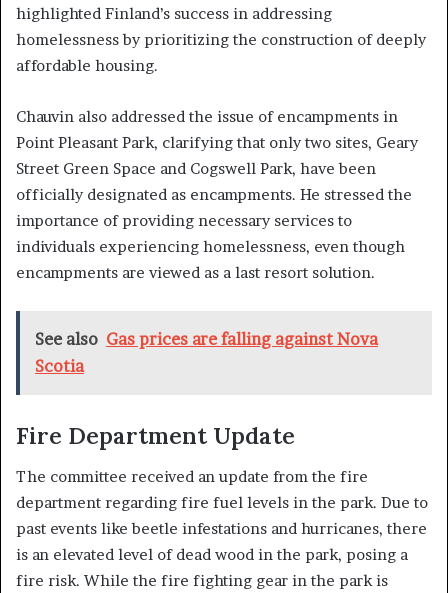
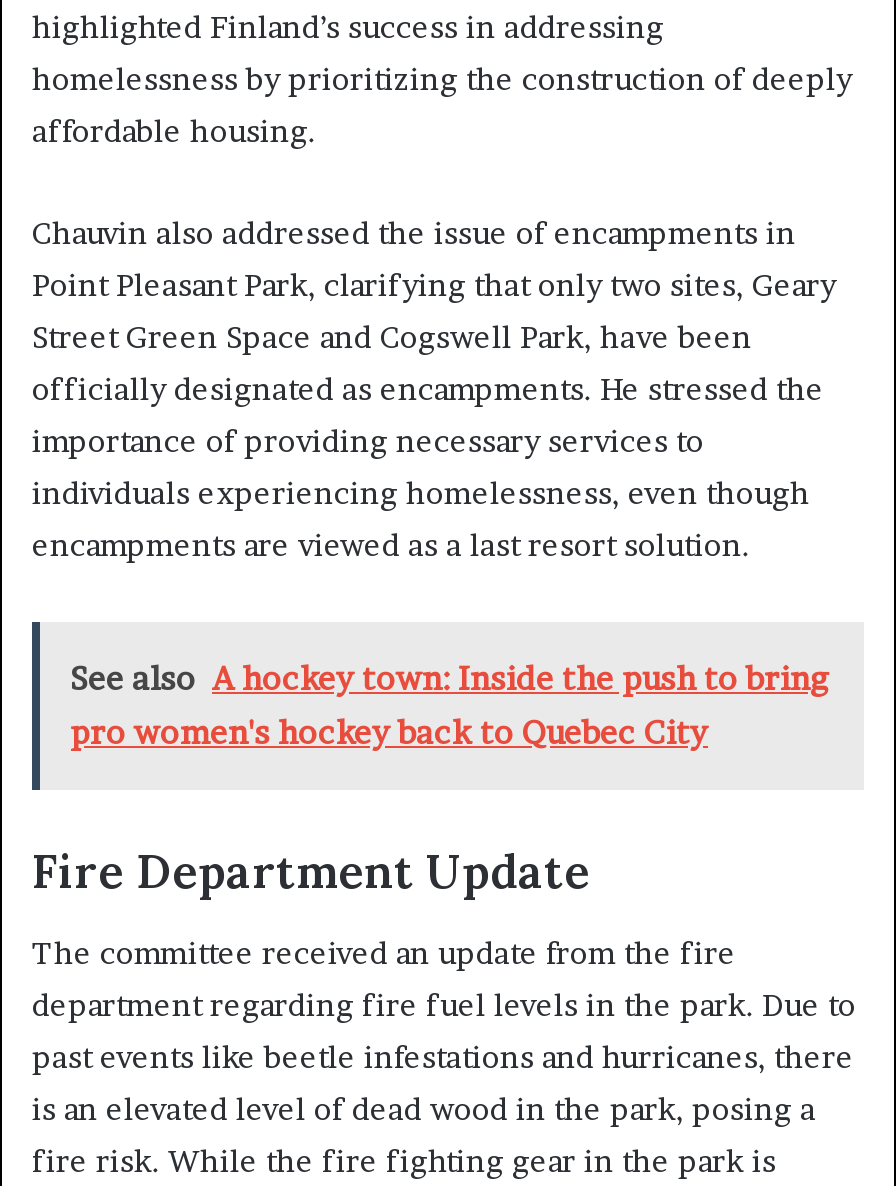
- See also Gas prices are falling against Nova
- Scotia
+ See also A hockey town: Inside the push to bring
+ pro women's hockey back to Quebec City
